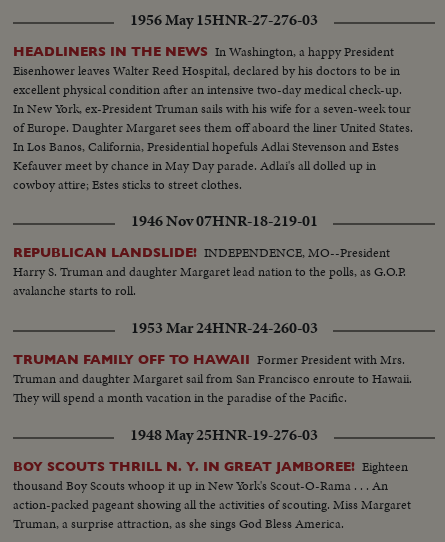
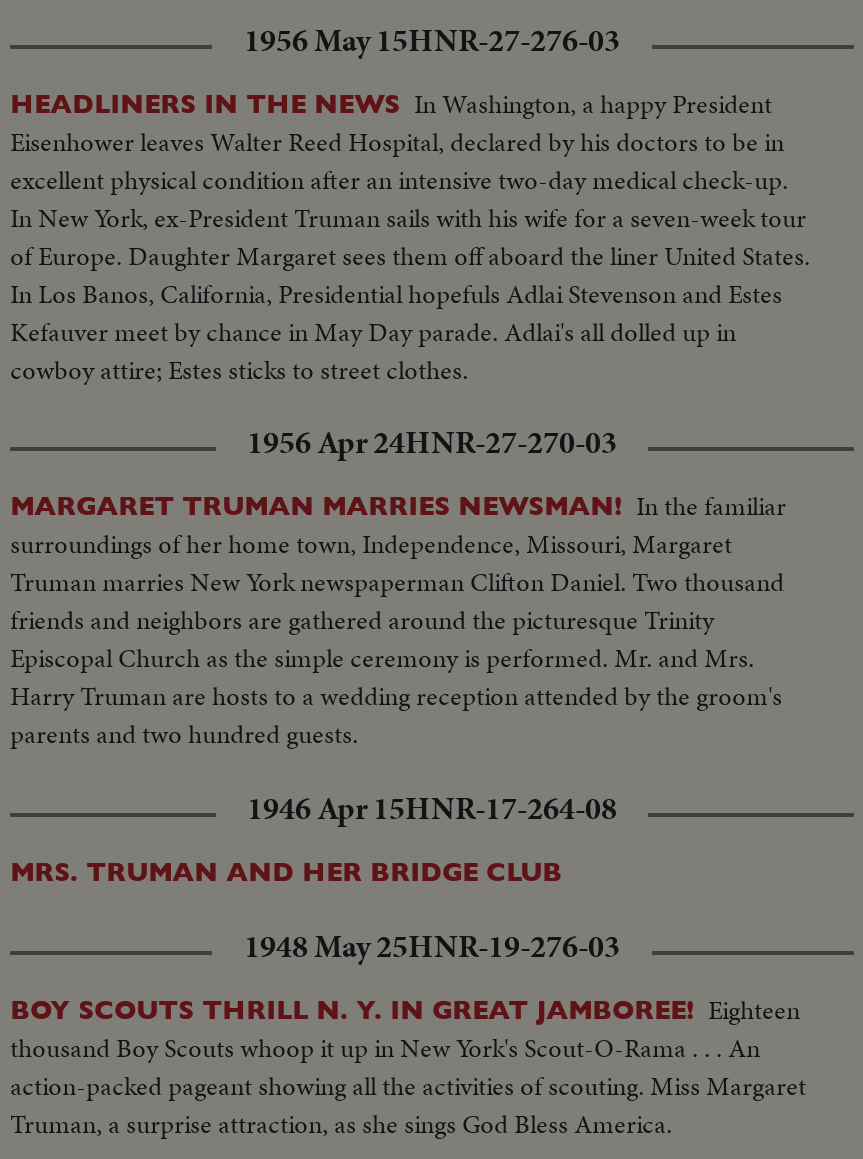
- 1946 Nov 07HNR-18-219-01
+ 1956 Apr 24HNR-27-270-03

- REPUBLICAN LANDSLIDE! INDEPENDENCE, MO--President
- Harry S. Truman and daughter Margaret lead nation to the polls, as G.O.P.
- avalanche starts to roll.
+ MARGARET TRUMAN MARRIES NEWSMAN! In the familiar
+ surroundings of her home town, Independence, Missouri, Margaret
+ Truman marries New York newspaperman Clifton Daniel. Two thousand
+ friends and neighbors are gathered around the picturesque Trinity
+ Episcopal Church as the simple ceremony is performed. Mr. and Mrs.
+ Harry Truman are hosts to a wedding reception attended by the groom's
+ parents and two hundred guests.

- 1953 Mar 24HNR-24-260-03
+ 1946 Apr 15HNR-17-264-08

- TRUMAN FAMILY OFF TO HAWAII Former President with Mrs.
- Truman and daughter Margaret sail from San Francisco enroute to Hawaii.
- They will spend a month vacation in the paradise of the Pacific.
+ MRS. TRUMAN AND HER BRIDGE CLUB
